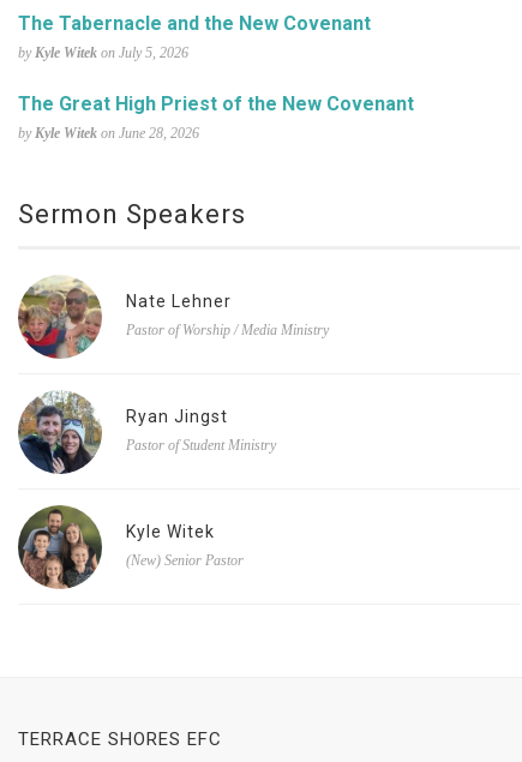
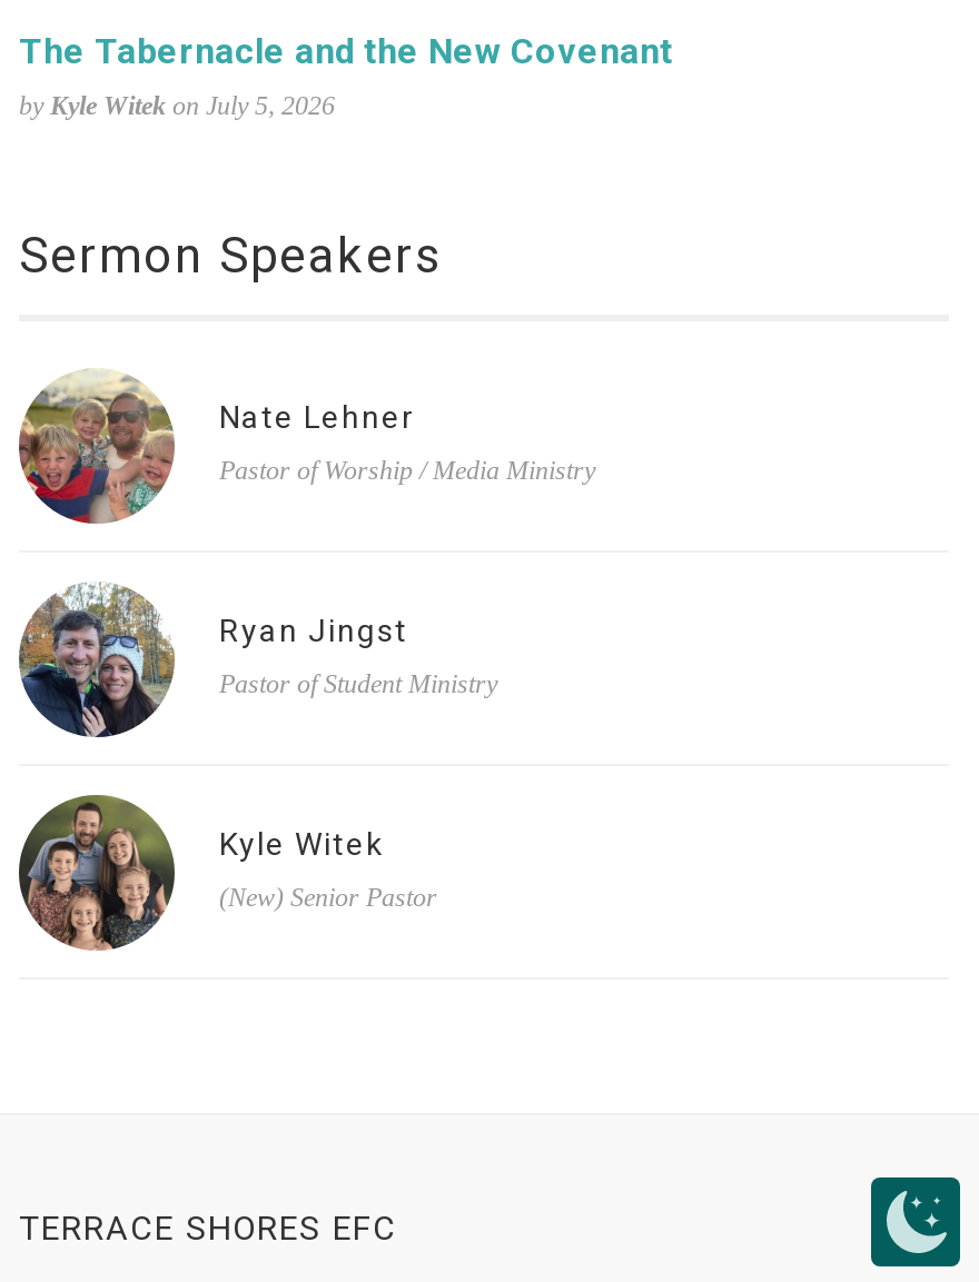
- The Great High Priest of the New Covenant
- by Kyle Witek on June 28, 2026

+ [image]
